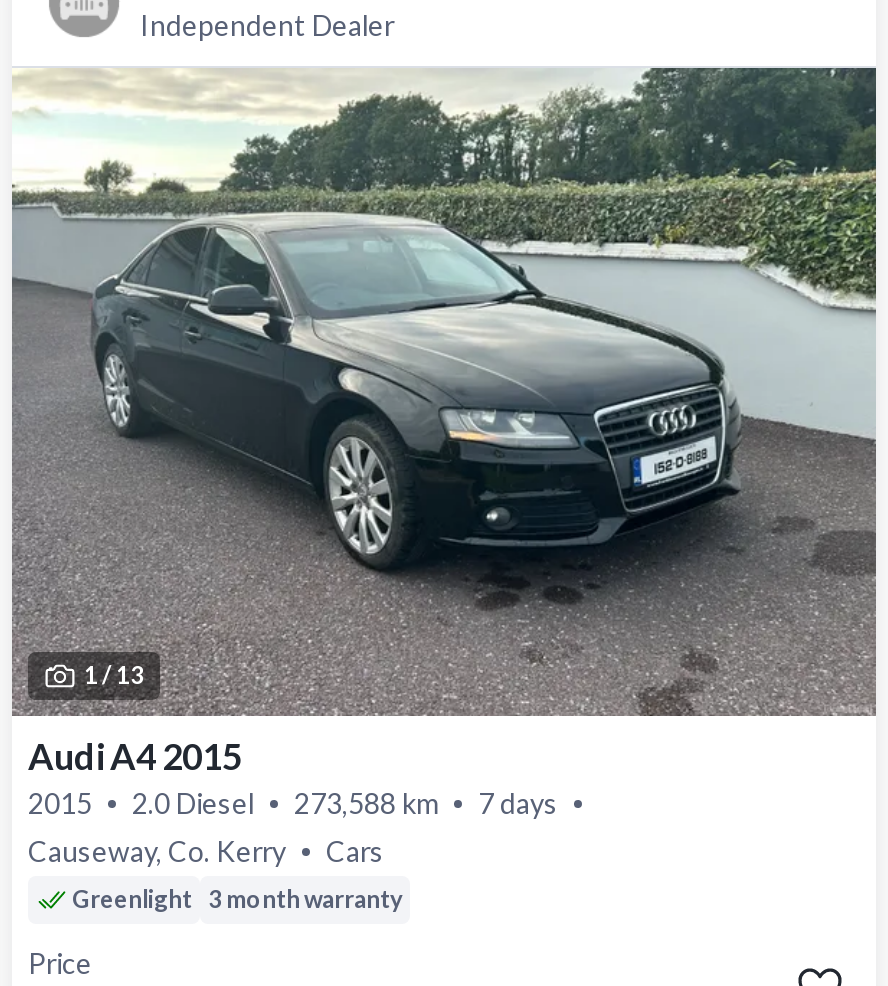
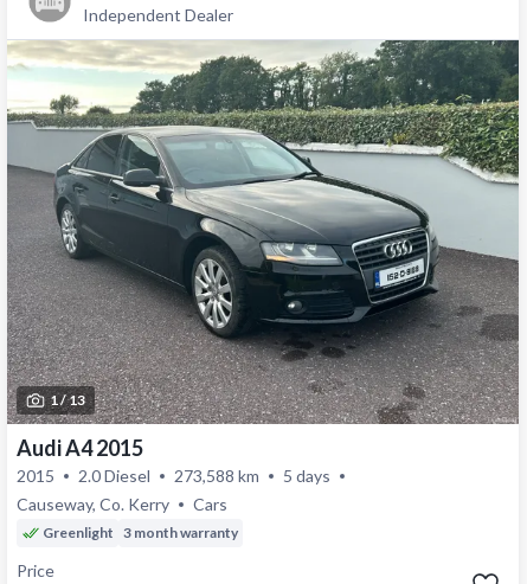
- 2015 2.0 Diesel 273,588 km 7 days
+ 2015 2.0 Diesel 273,588 km 5 days
